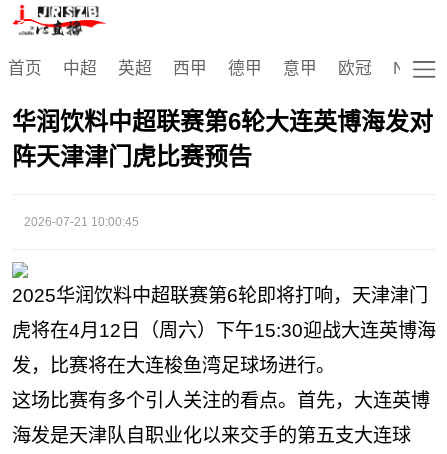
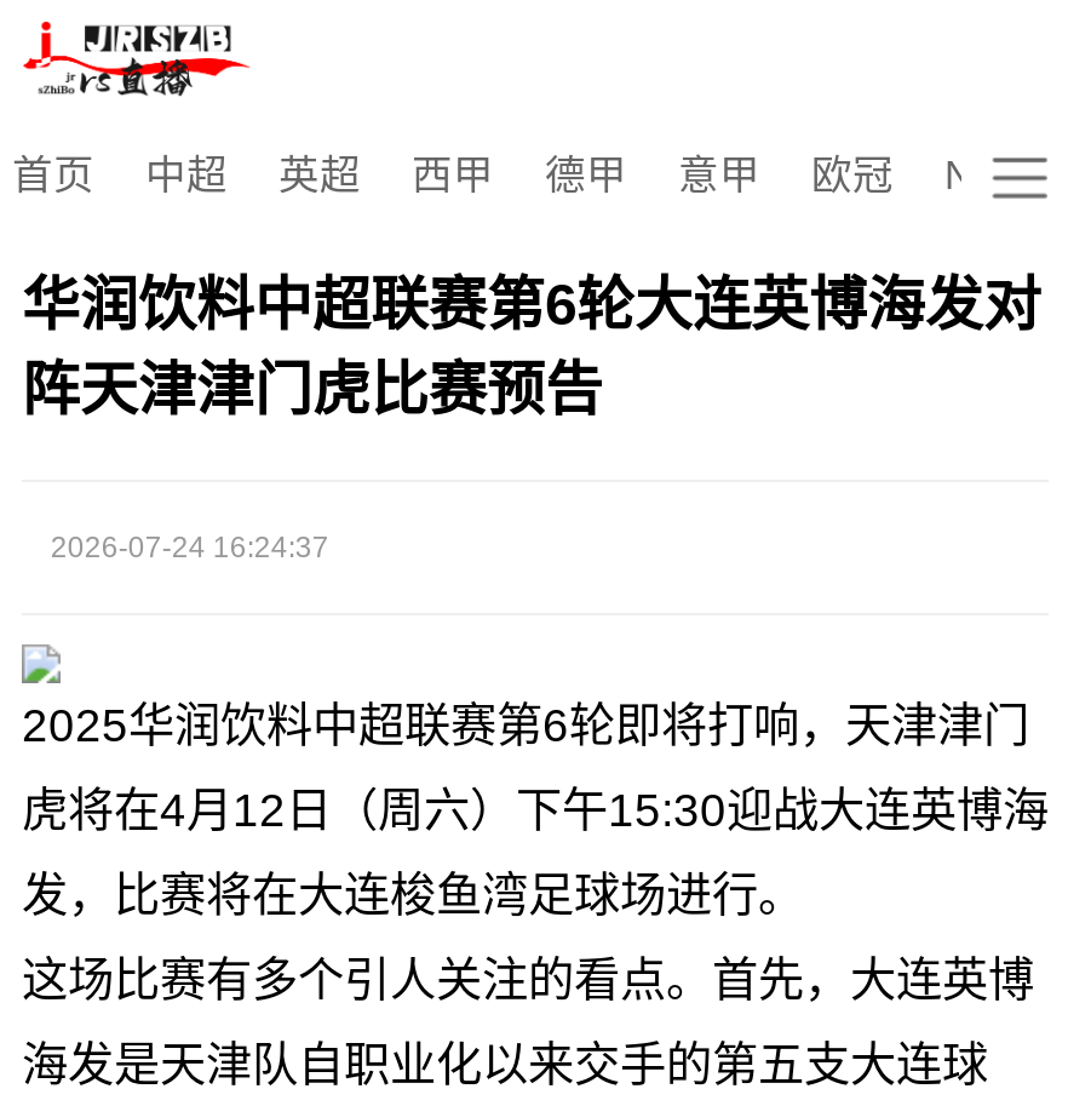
- 2026-07-21 10:00:45
+ 2026-07-24 16:24:37
